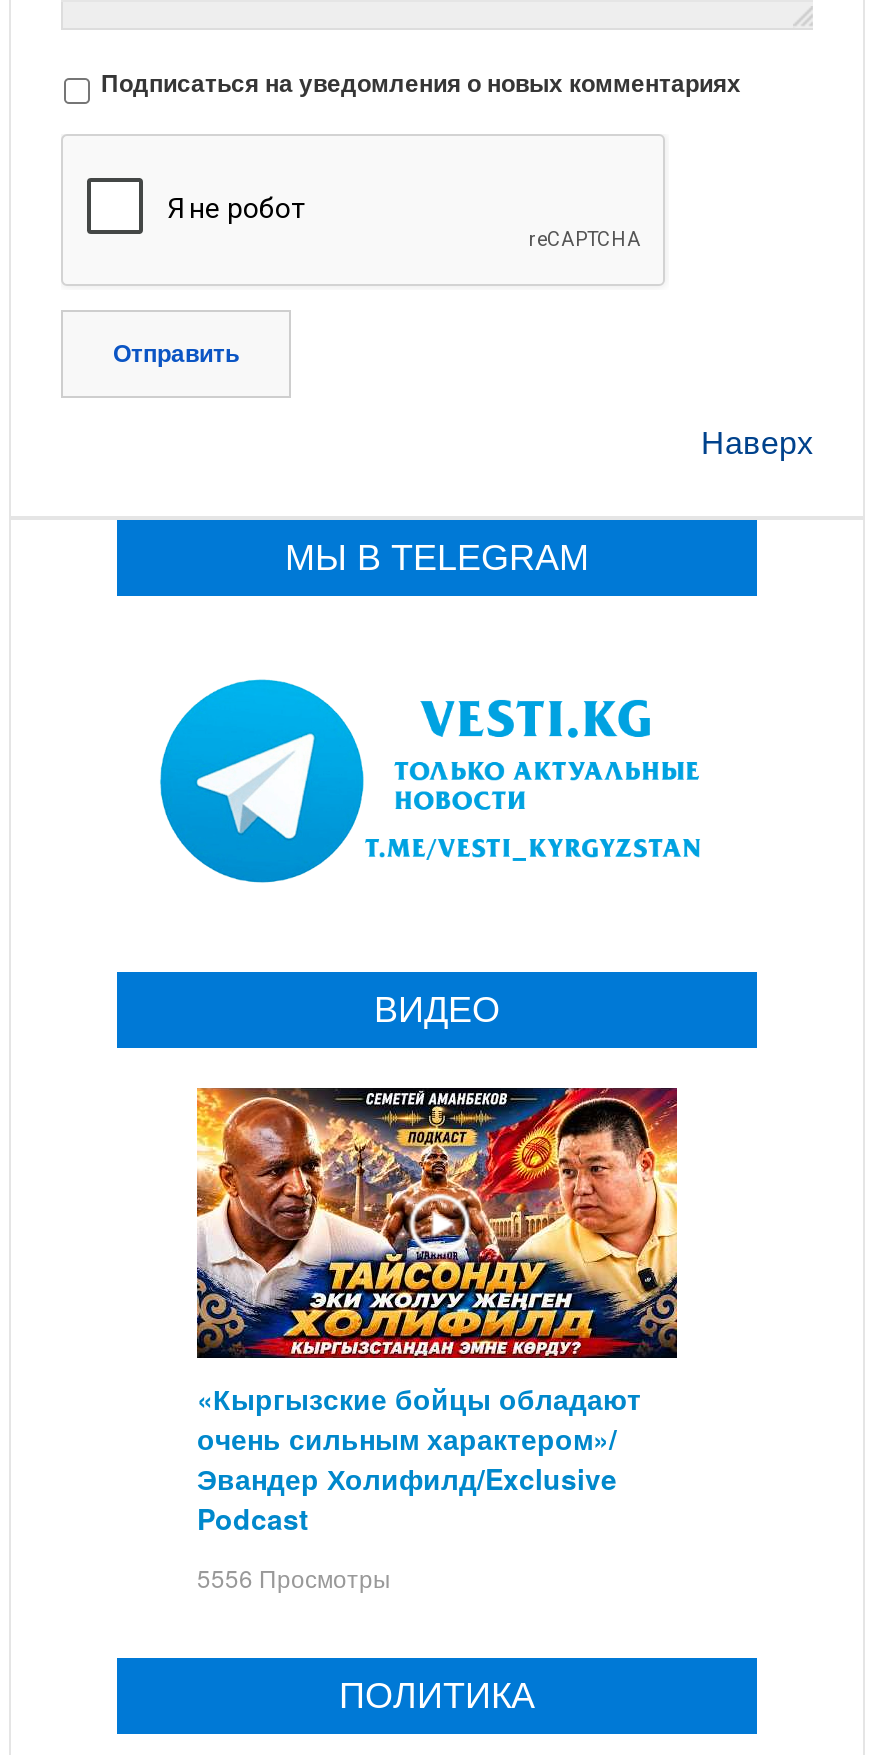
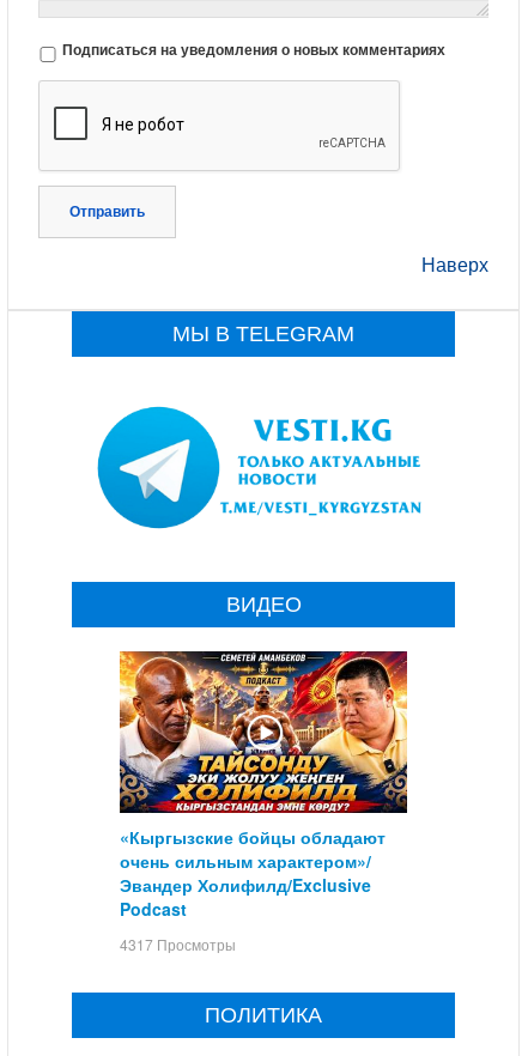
- 5556 Просмотры
+ 4317 Просмотры
